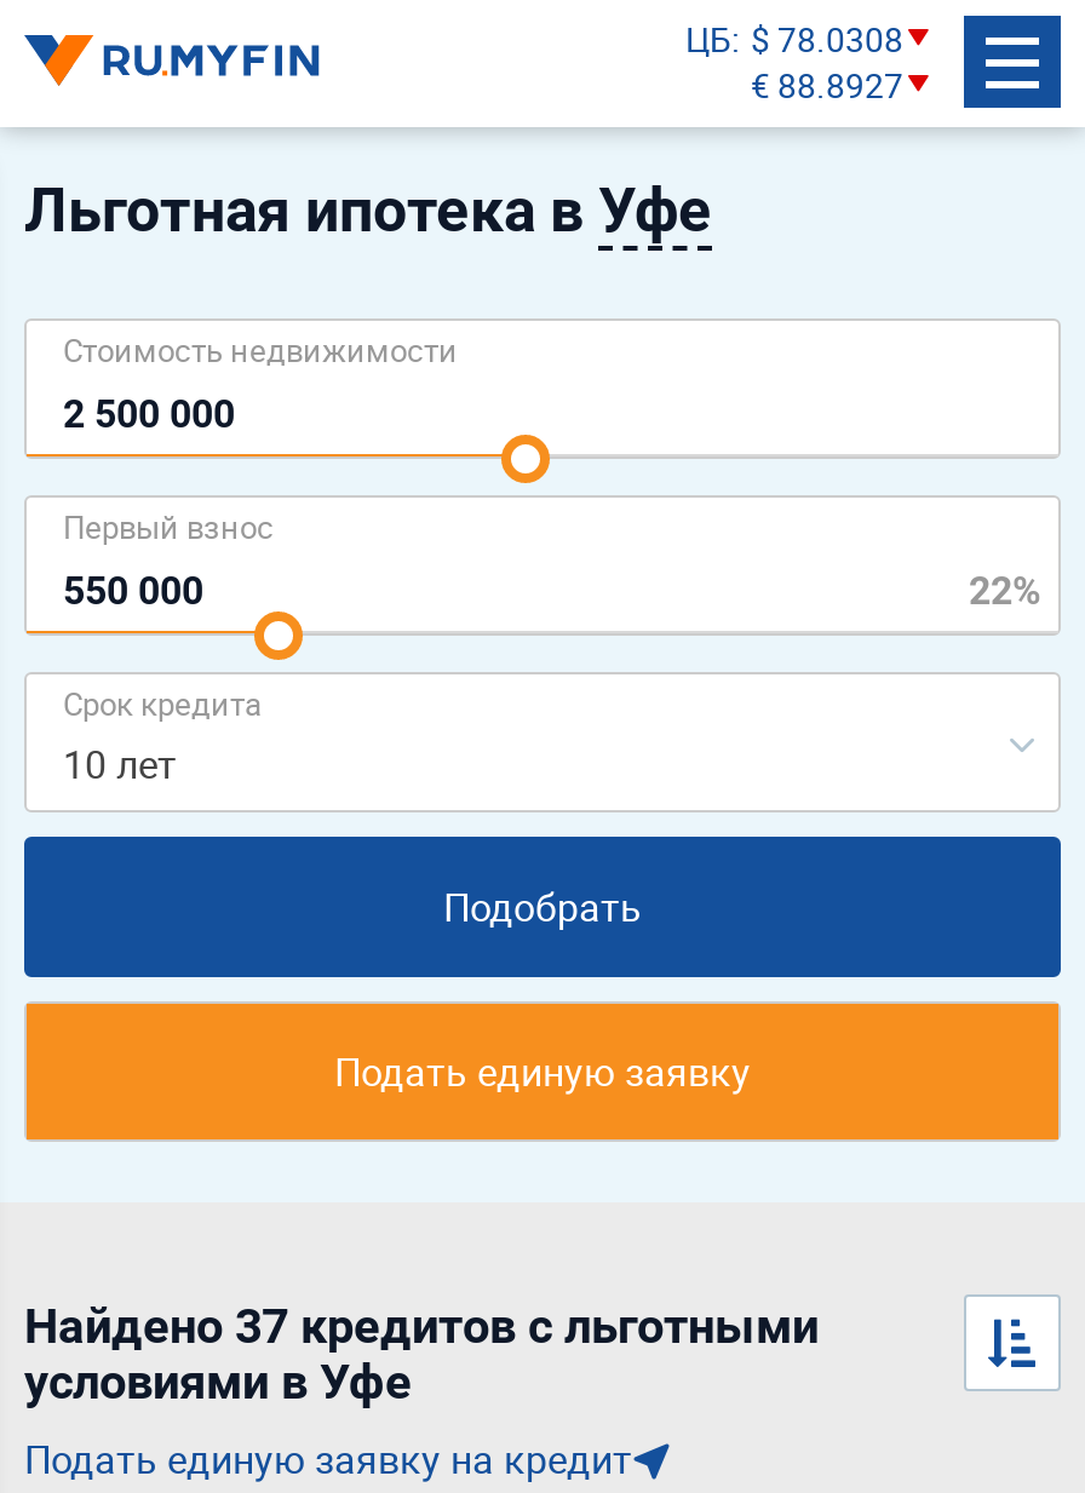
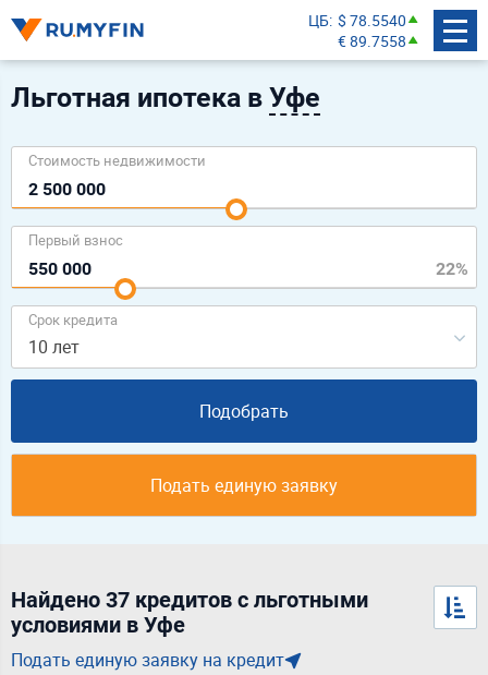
- ЦБ $ 78.0308
+ ЦБ $ 78.5540

- € 88.8927
+ € 89.7558
